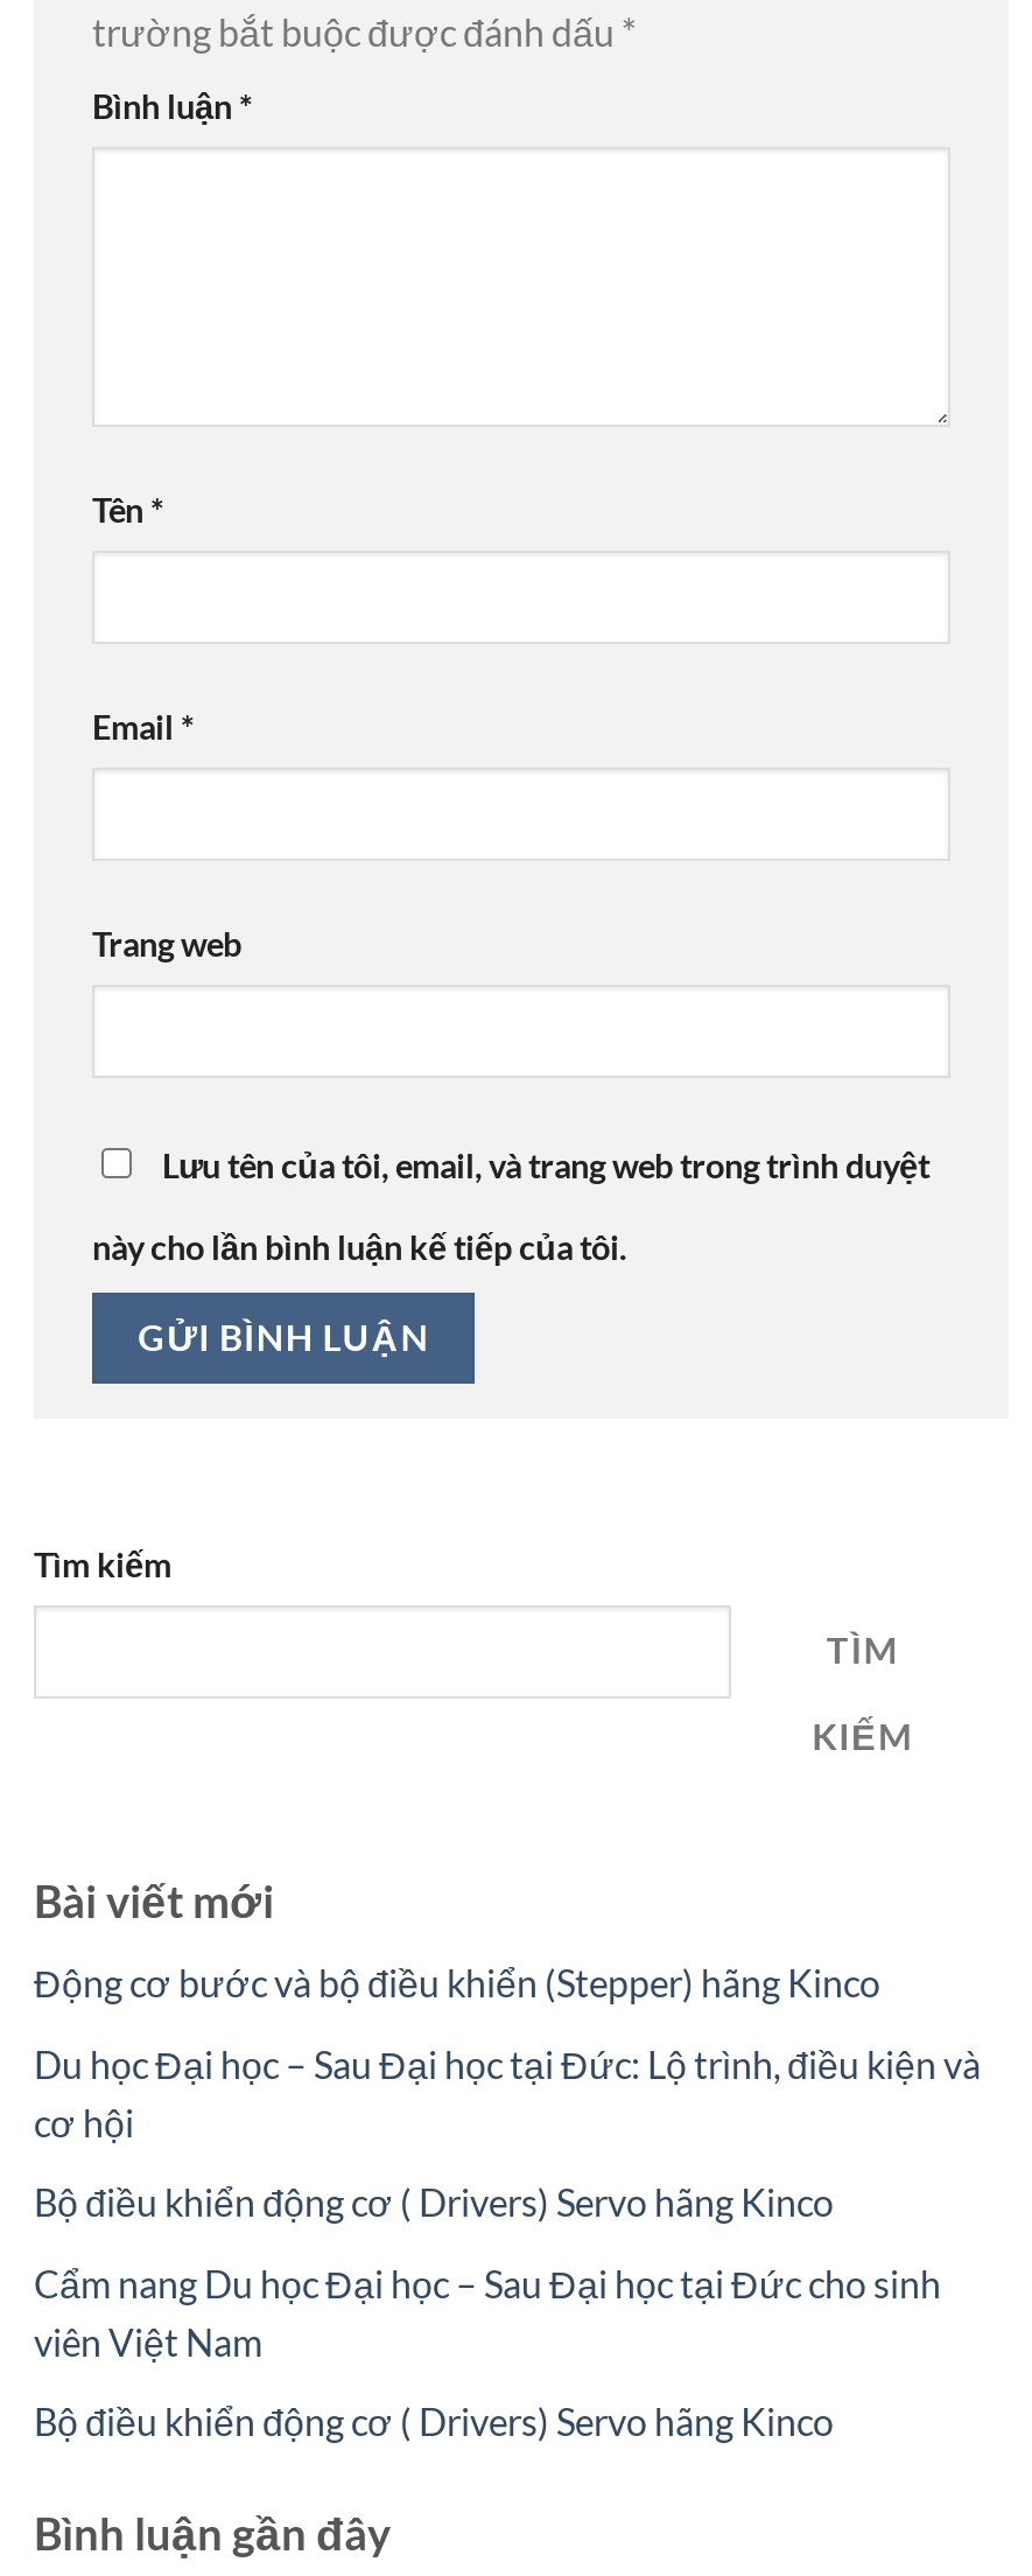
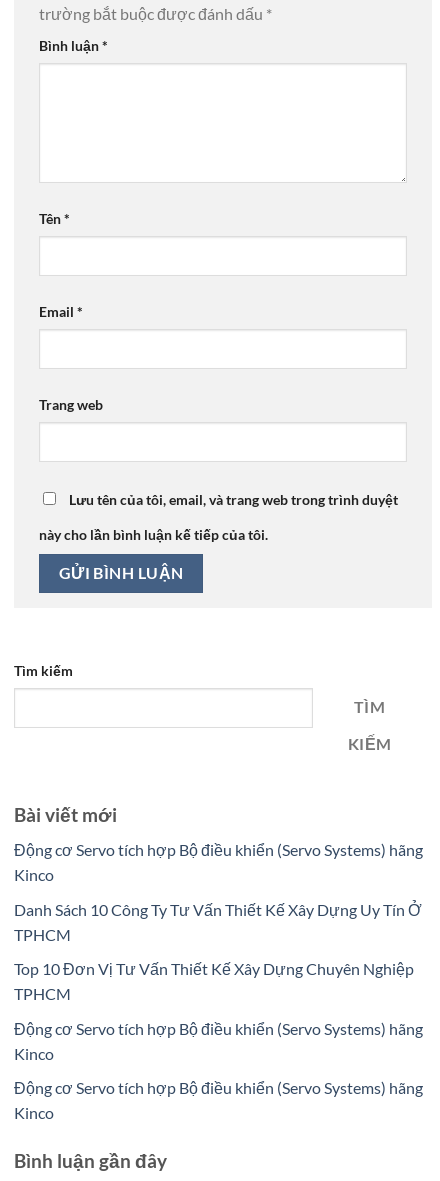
- Động cơ bước và bộ điều khiển (Stepper) hãng Kinco
+ Động cơ Servo tích hợp Bộ điều khiển (Servo Systems) hãng
+ Kinco

- Du học Đại học – Sau Đại học tại Đức: Lộ trình, điều kiện và
- cơ hội
+ Danh Sách 10 Công Ty Tư Vấn Thiết Kế Xây Dựng Uy Tín Ở
+ TPHCM

- Bộ điều khiển động cơ ( Drivers) Servo hãng Kinco
+ Top 10 Đơn Vị Tư Vấn Thiết Kế Xây Dựng Chuyên Nghiệp
+ TPHCM

- Cẩm nang Du học Đại học – Sau Đại học tại Đức cho sinh
- viên Việt Nam
+ Động cơ Servo tích hợp Bộ điều khiển (Servo Systems) hãng
+ Kinco

- Bộ điều khiển động cơ ( Drivers) Servo hãng Kinco
+ Động cơ Servo tích hợp Bộ điều khiển (Servo Systems) hãng
+ Kinco
